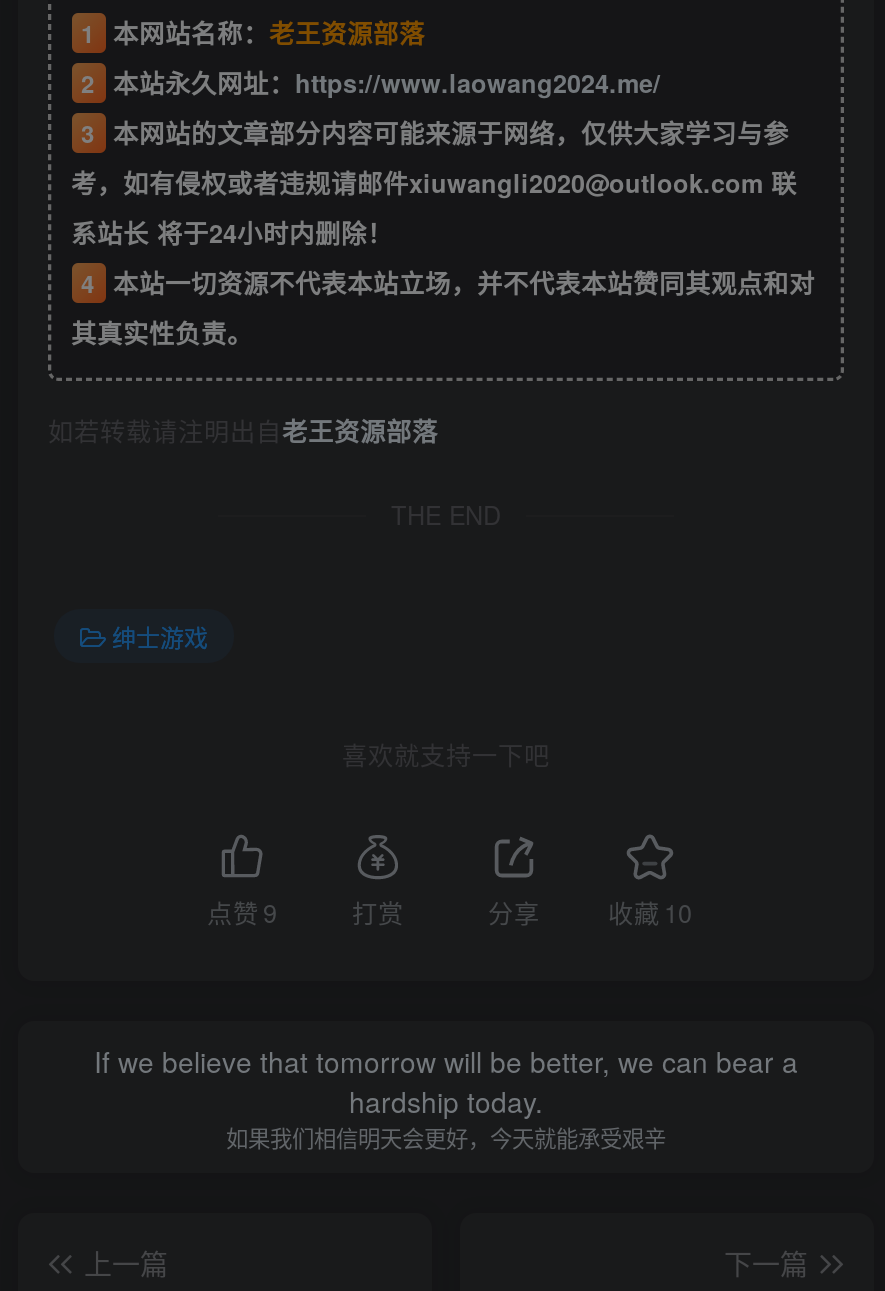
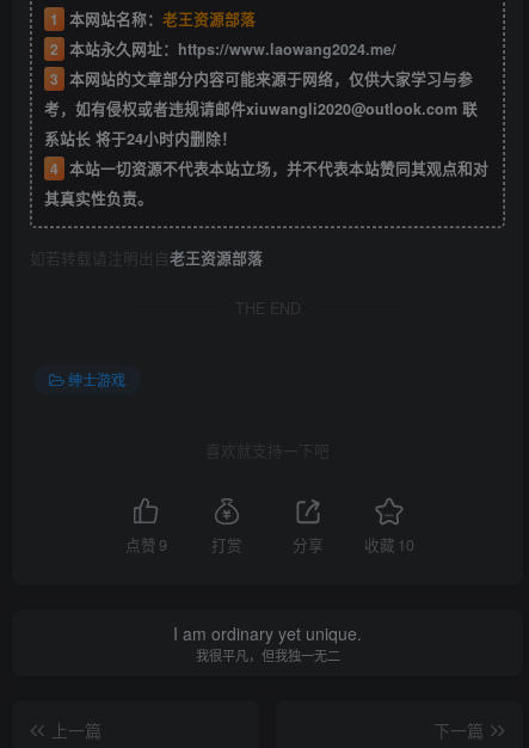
- If we believe that tomorrow will be better, we can bear a
- hardship today.
- 如果我们相信明天会更好，今天就能承受艰辛
+ I am ordinary yet unique.
+ 我很平凡，但我独一无二
